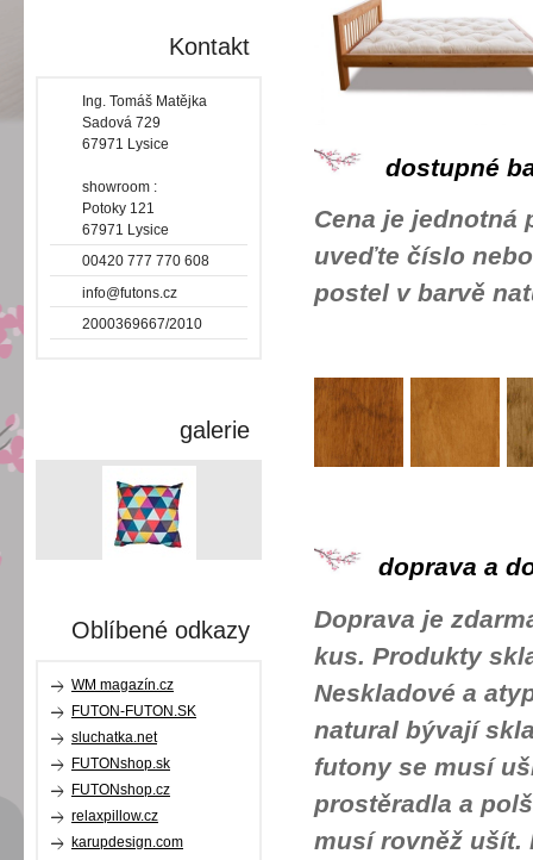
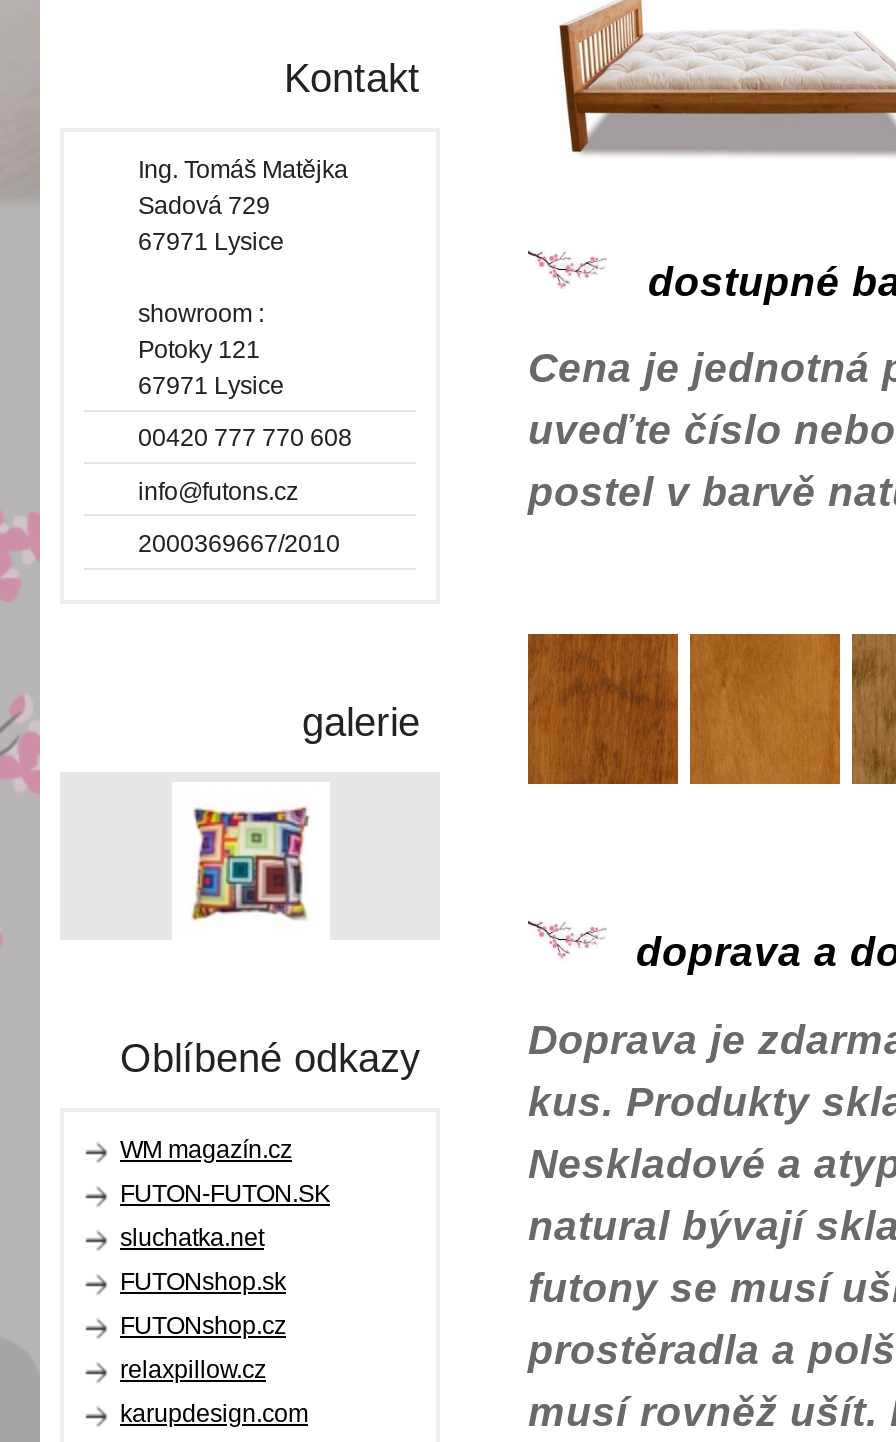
- [image]
+ [image]
